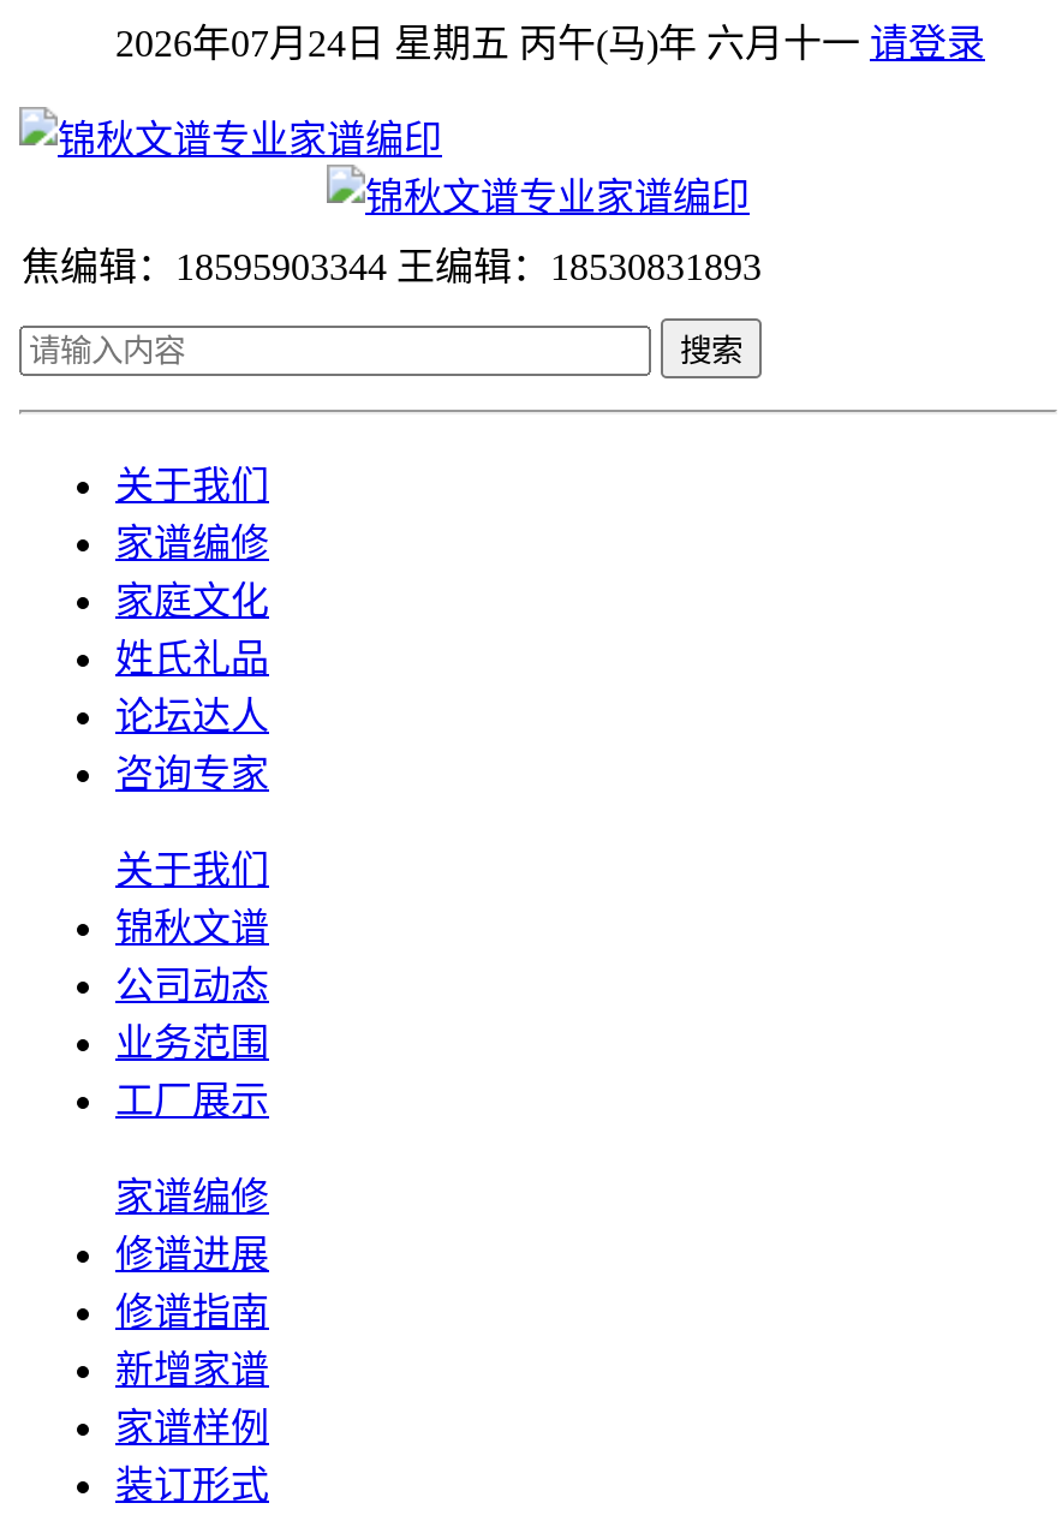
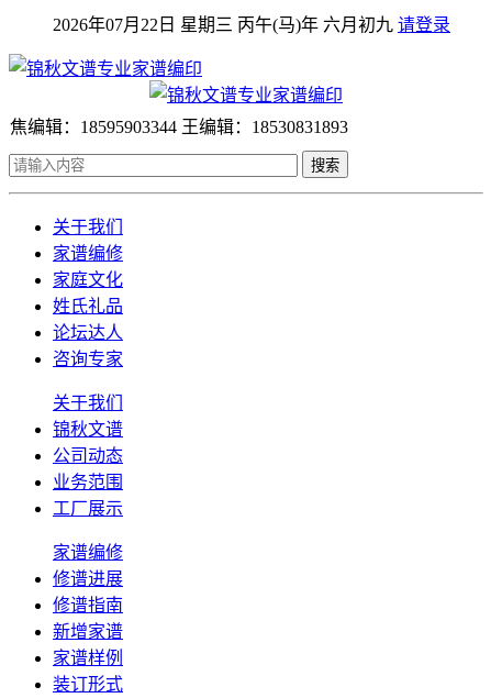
- 2026年07月24日 星期五 丙午(马)年 六月十一请登录
+ 2026年07月22日 星期三 丙午(马)年 六月初九请登录
